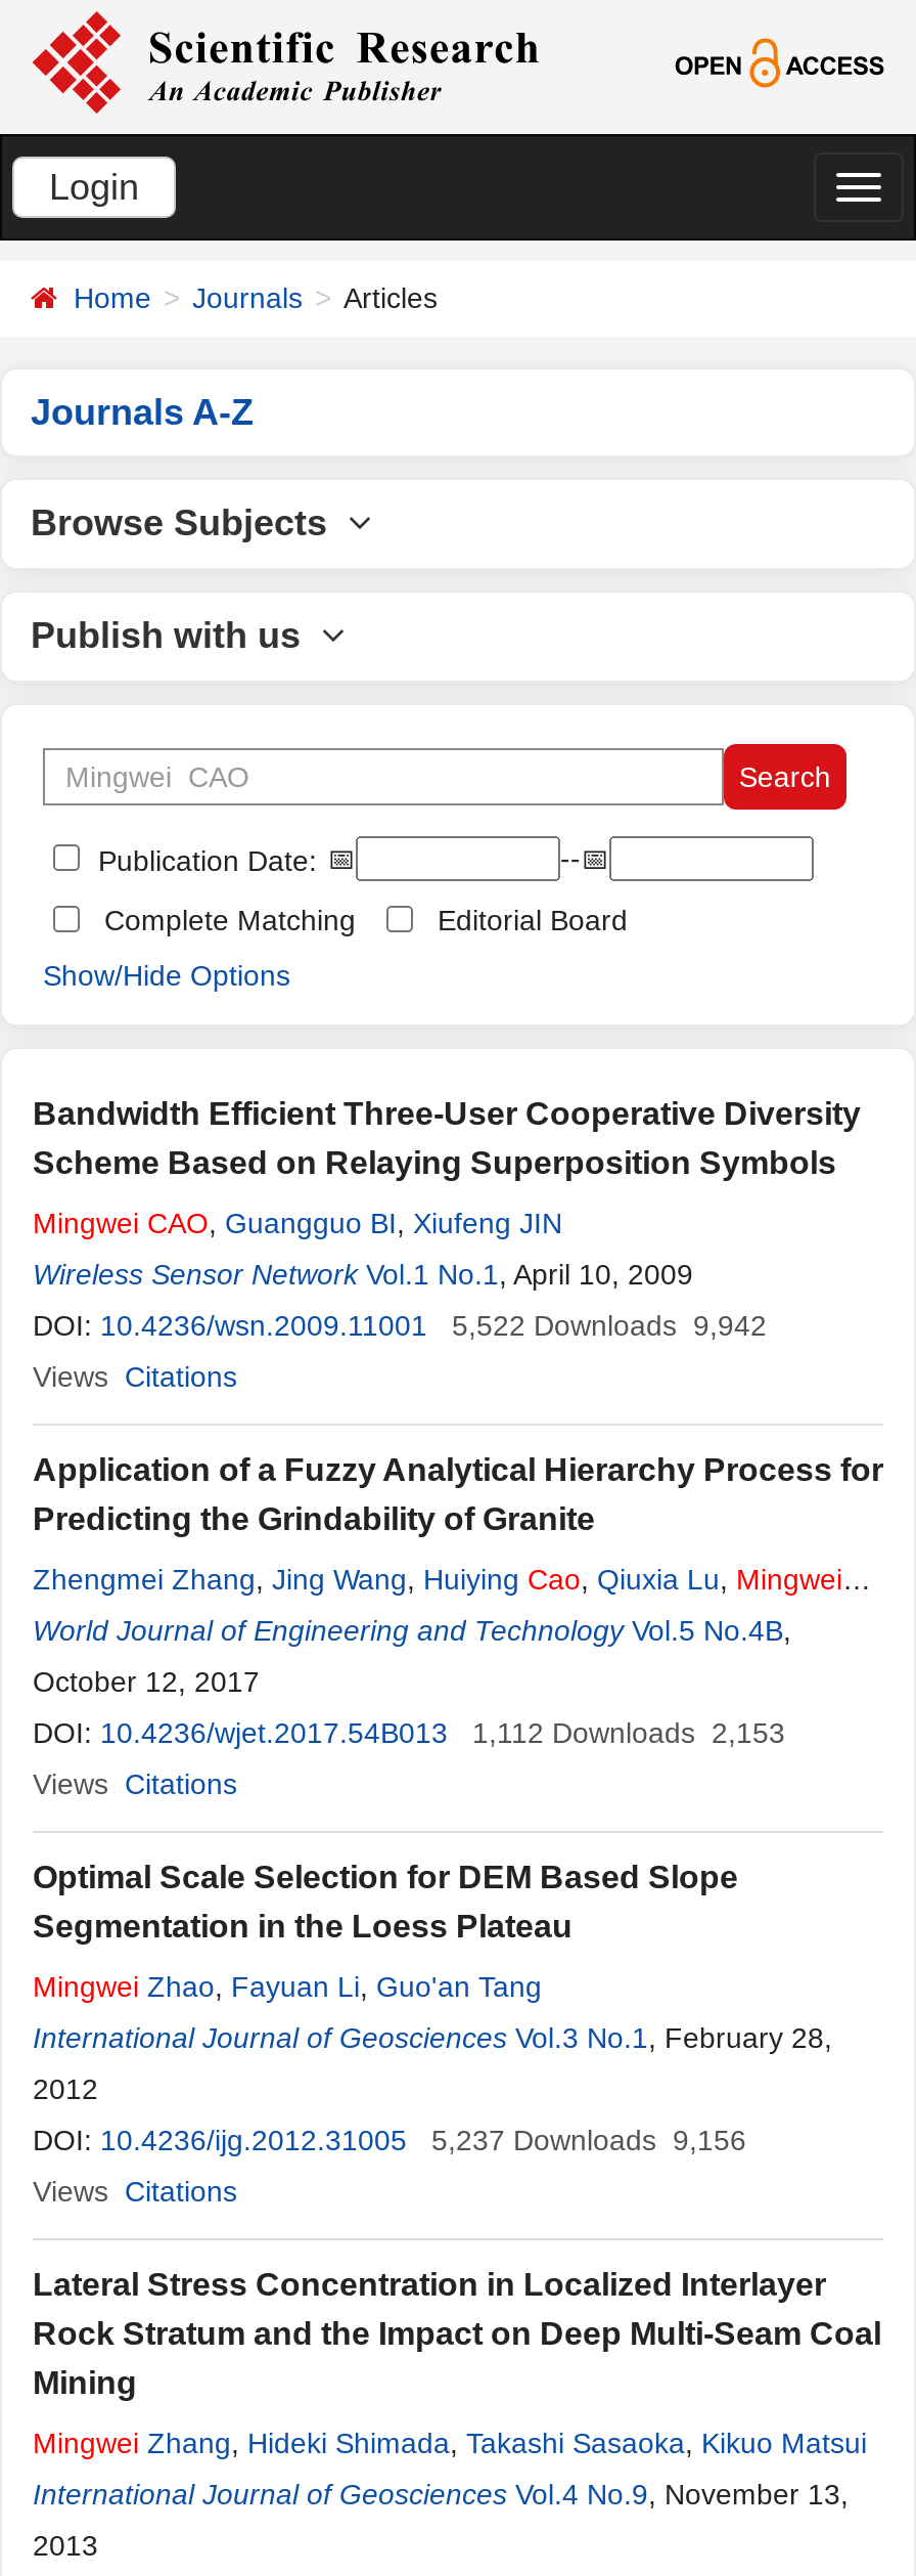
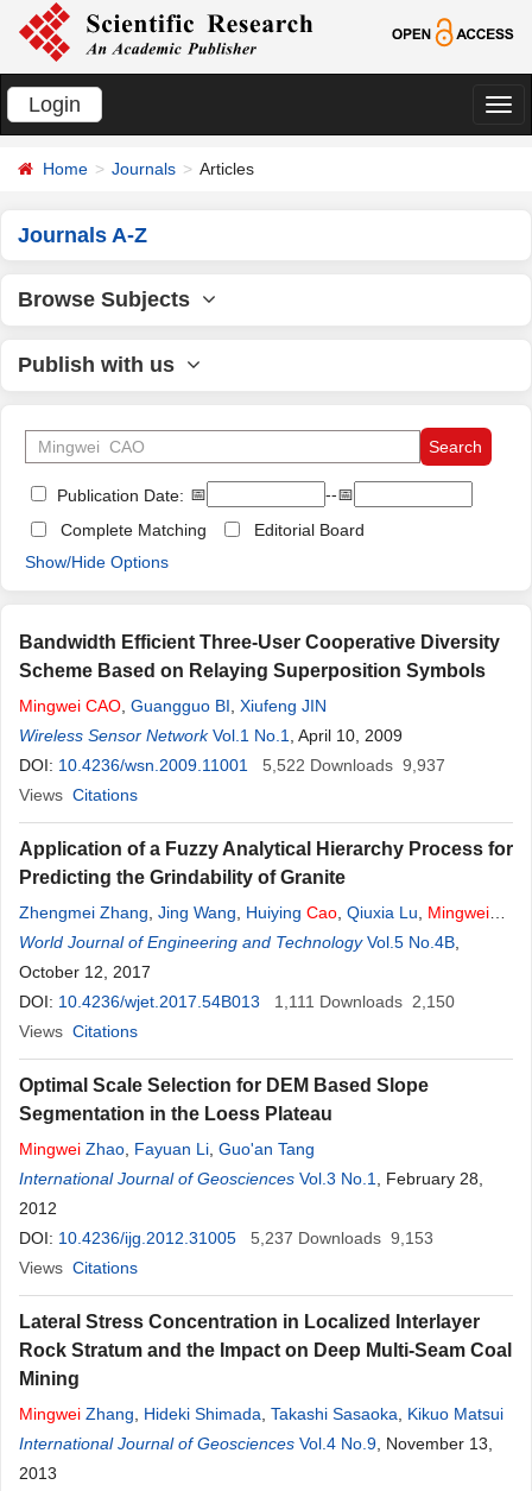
- DOI: 10.4236/wsn.2009.11001 5,522 Downloads 9,942
+ DOI: 10.4236/wsn.2009.11001 5,522 Downloads 9,937

- DOI: 10.4236/wjet.2017.54B013 1,112 Downloads 2,153
+ DOI: 10.4236/wjet.2017.54B013 1,111 Downloads 2,150

- DOI: 10.4236/ijg.2012.31005 5,237 Downloads 9,156
+ DOI: 10.4236/ijg.2012.31005 5,237 Downloads 9,153
